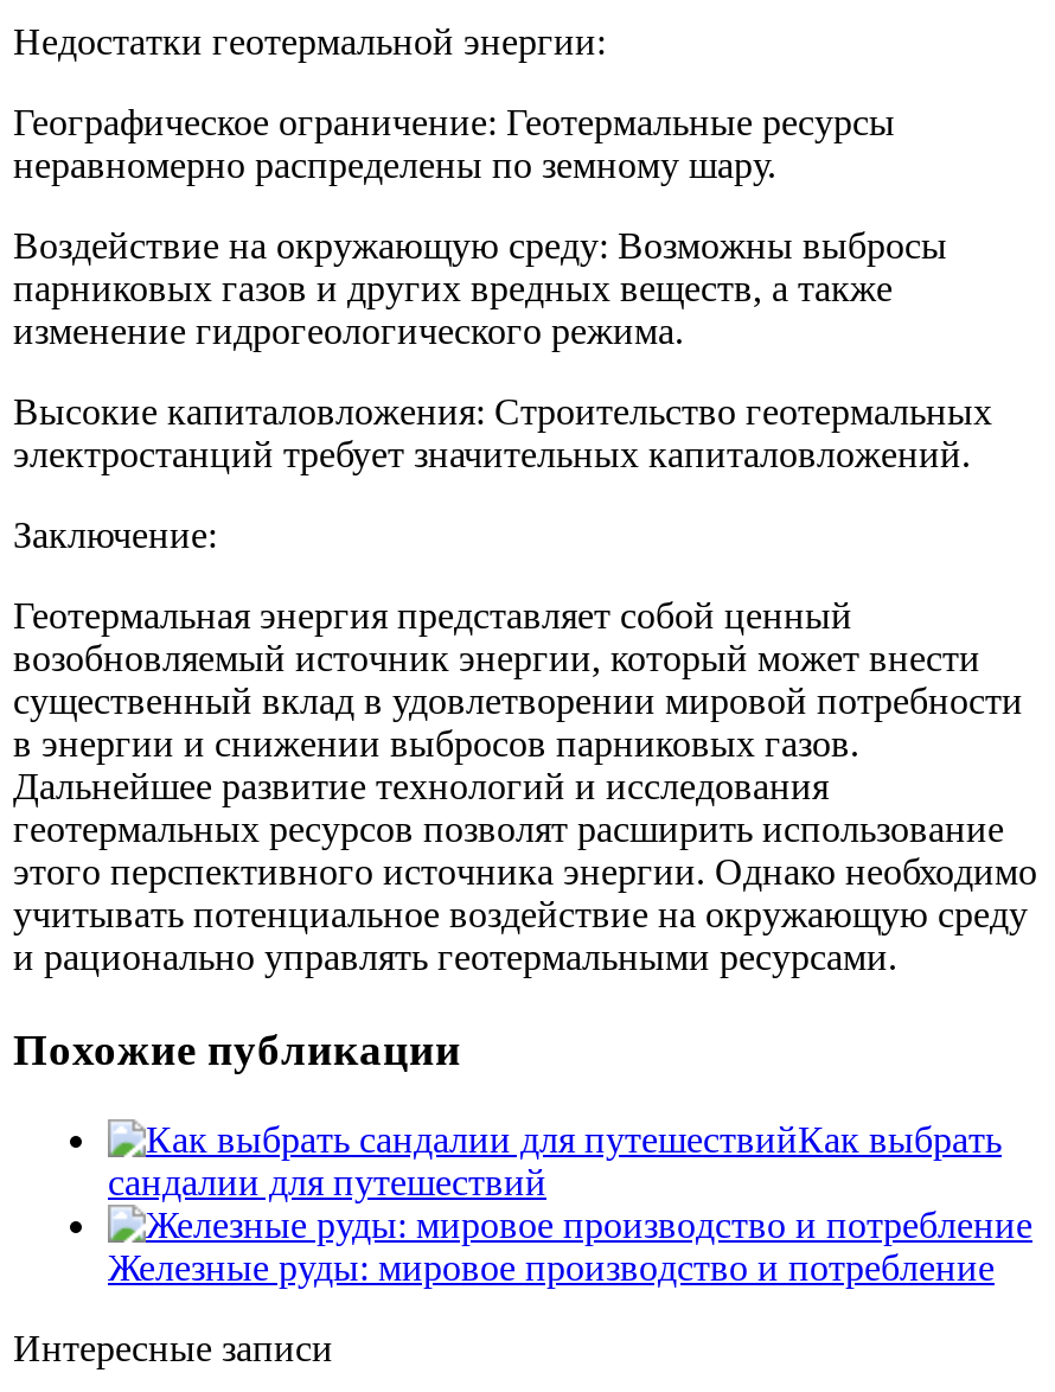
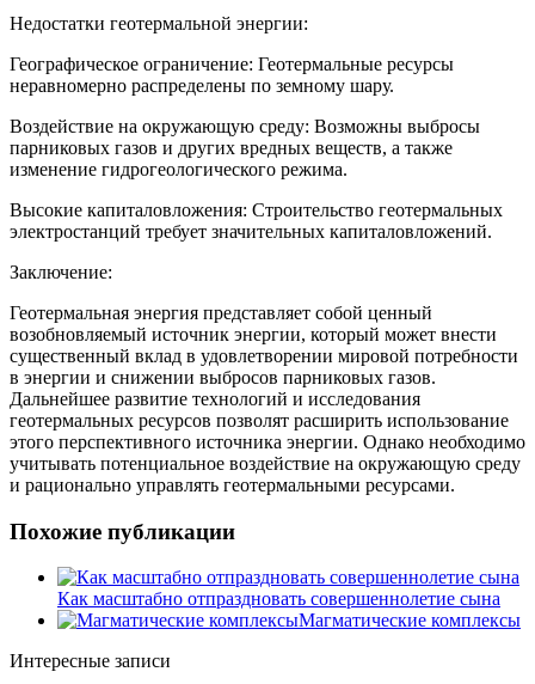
- Как выбрать
- сандалии для путешествий
- Железные руды: мировое производство и потребление
+ Как масштабно отпраздновать совершеннолетие сына
+ Магматические комплексы
